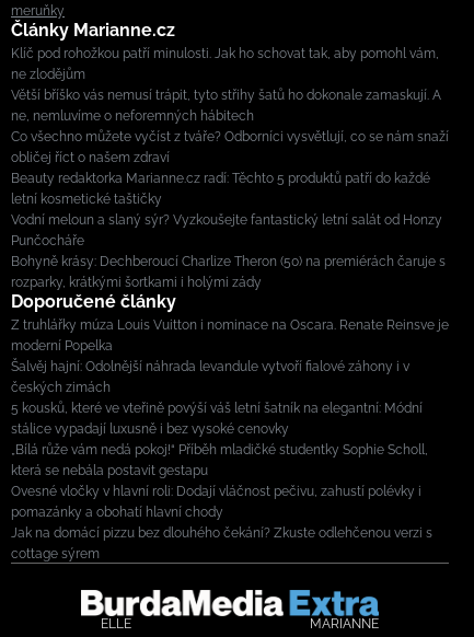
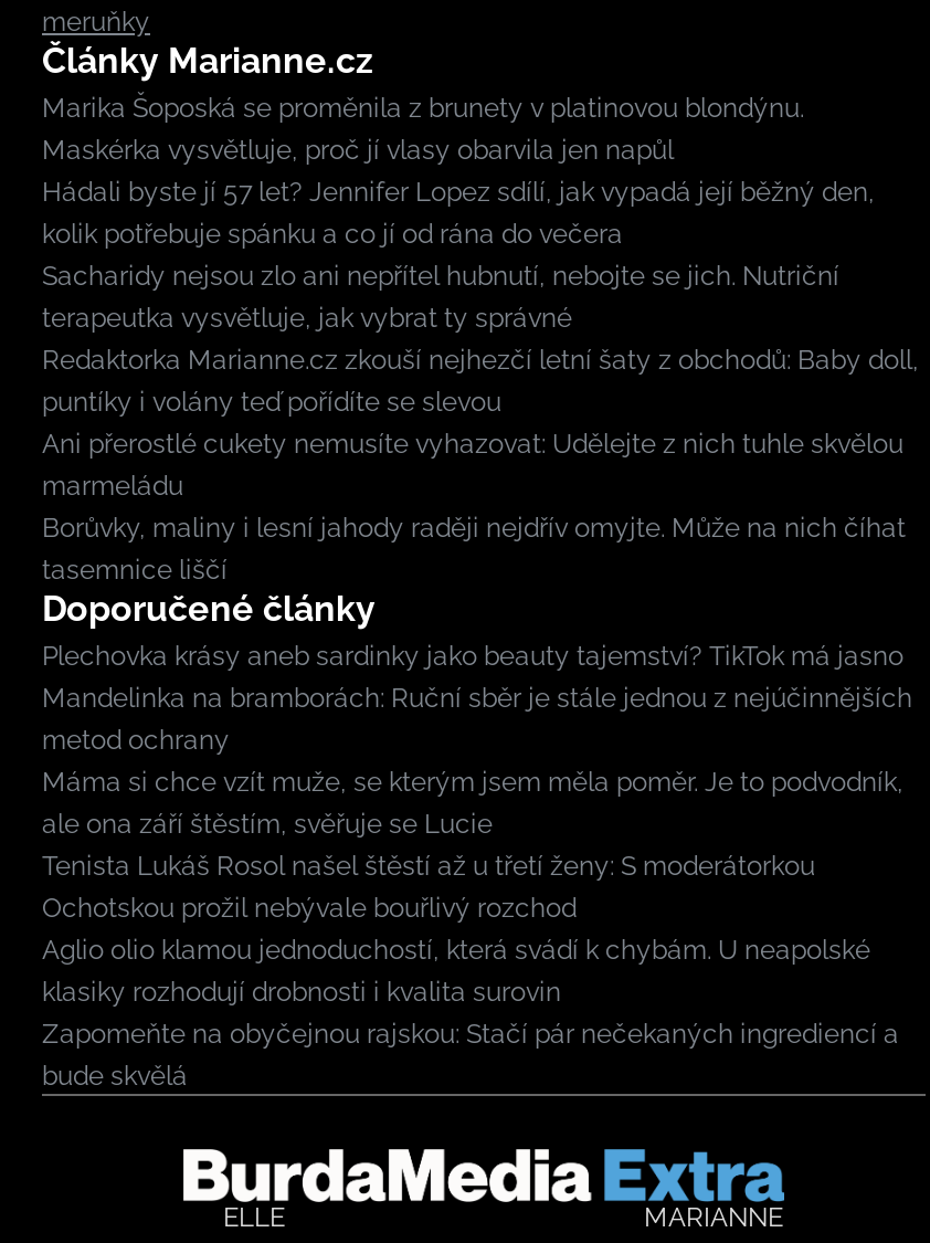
- Klíč pod rohožkou patří minulosti. Jak ho schovat tak, aby pomohl vám,
- ne zlodějům
- Větší bříško vás nemusí trápit, tyto střihy šatů ho dokonale zamaskují. A
- ne, nemluvíme o neforemných hábitech
- Co všechno můžete vyčíst z tváře? Odborníci vysvětlují, co se nám snaží
- obličej říct o našem zdraví
- Beauty redaktorka Marianne.cz radí: Těchto 5 produktů patří do každé
- letní kosmetické taštičky
- Vodní meloun a slaný sýr? Vyzkoušejte fantastický letní salát od Honzy
- Punčocháře
- Bohyně krásy: Dechberoucí Charlize Theron (50) na premiérách čaruje s
- rozparky, krátkými šortkami i holými zády
+ Marika Šoposká se proměnila z brunety v platinovou blondýnu.
+ Maskérka vysvětluje, proč jí vlasy obarvila jen napůl
+ Hádali byste jí 57 let? Jennifer Lopez sdílí, jak vypadá její běžný den,
+ kolik potřebuje spánku a co jí od rána do večera
+ Sacharidy nejsou zlo ani nepřítel hubnutí, nebojte se jich. Nutriční
+ terapeutka vysvětluje, jak vybrat ty správné
+ Redaktorka Marianne.cz zkouší nejhezčí letní šaty z obchodů: Baby doll,
+ puntíky i volány teď pořídíte se slevou
+ Ani přerostlé cukety nemusíte vyhazovat: Udělejte z nich tuhle skvělou
+ marmeládu
+ Borůvky, maliny i lesní jahody raději nejdřív omyjte. Může na nich číhat
+ tasemnice liščí

- Z truhlářky múza Louis Vuitton i nominace na Oscara. Renate Reinsve je
- moderní Popelka
- Šalvěj hajní: Odolnější náhrada levandule vytvoří fialové záhony i v
- českých zimách
- 5 kousků, které ve vteřině povýší váš letní šatník na elegantní: Módní
- stálice vypadají luxusně i bez vysoké cenovky
- „Bílá růže vám nedá pokoj!“ Příběh mladičké studentky Sophie Scholl,
- která se nebála postavit gestapu
- Ovesné vločky v hlavní roli: Dodají vláčnost pečivu, zahustí polévky i
- pomazánky a obohatí hlavní chody
- Jak na domácí pizzu bez dlouhého čekání? Zkuste odlehčenou verzi s
- cottage sýrem
+ Plechovka krásy aneb sardinky jako beauty tajemství? TikTok má jasno
+ Mandelinka na bramborách: Ruční sběr je stále jednou z nejúčinnějších
+ metod ochrany
+ Máma si chce vzít muže, se kterým jsem měla poměr. Je to podvodník,
+ ale ona září štěstím, svěřuje se Lucie
+ Tenista Lukáš Rosol našel štěstí až u třetí ženy: S moderátorkou
+ Ochotskou prožil nebývale bouřlivý rozchod
+ Aglio olio klamou jednoduchostí, která svádí k chybám. U neapolské
+ klasiky rozhodují drobnosti i kvalita surovin
+ Zapomeňte na obyčejnou rajskou: Stačí pár nečekaných ingrediencí a
+ bude skvělá
